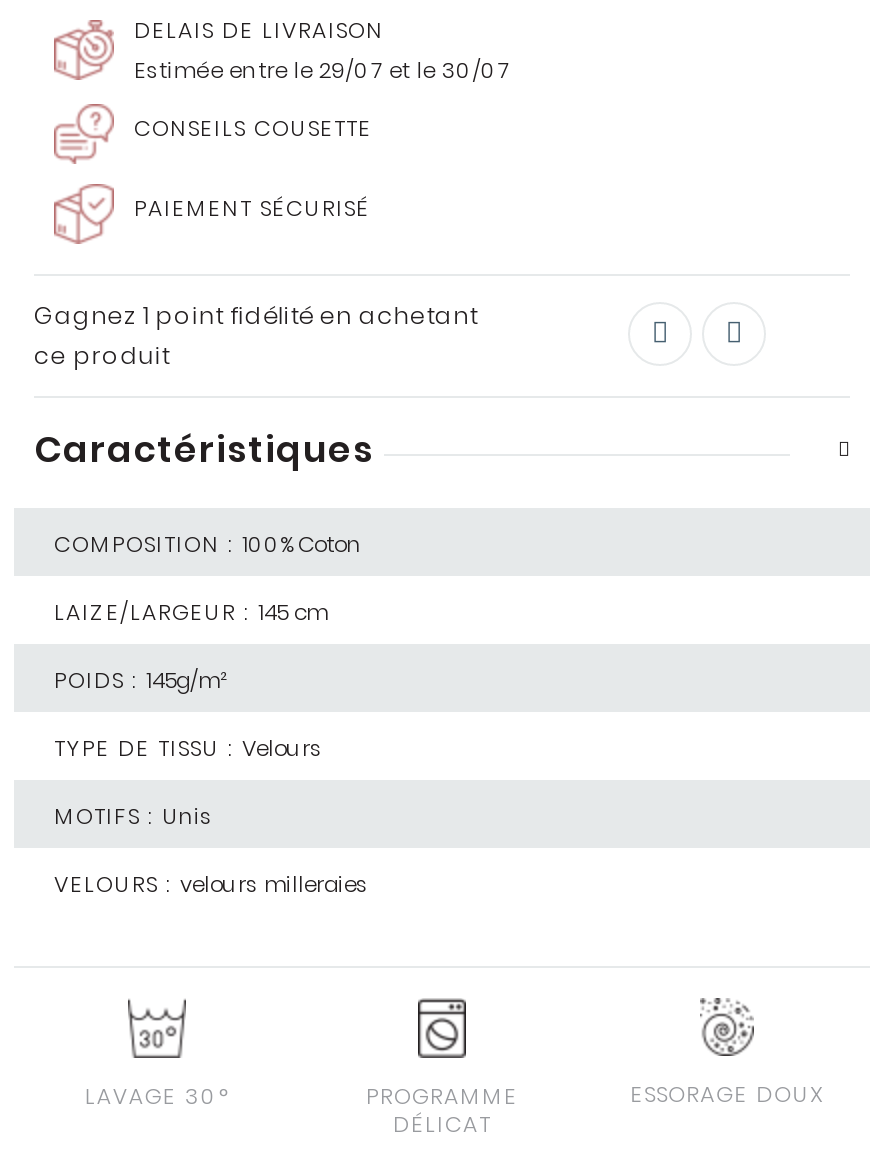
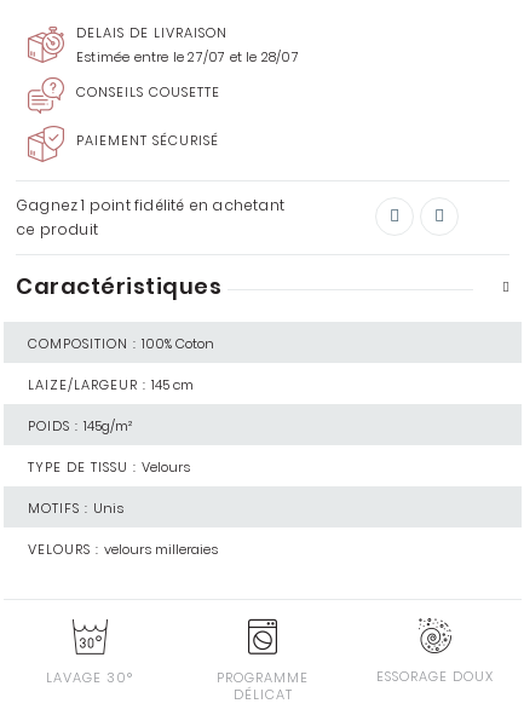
- Estimée entre le 29/07 et le 30/07
+ Estimée entre le 27/07 et le 28/07
